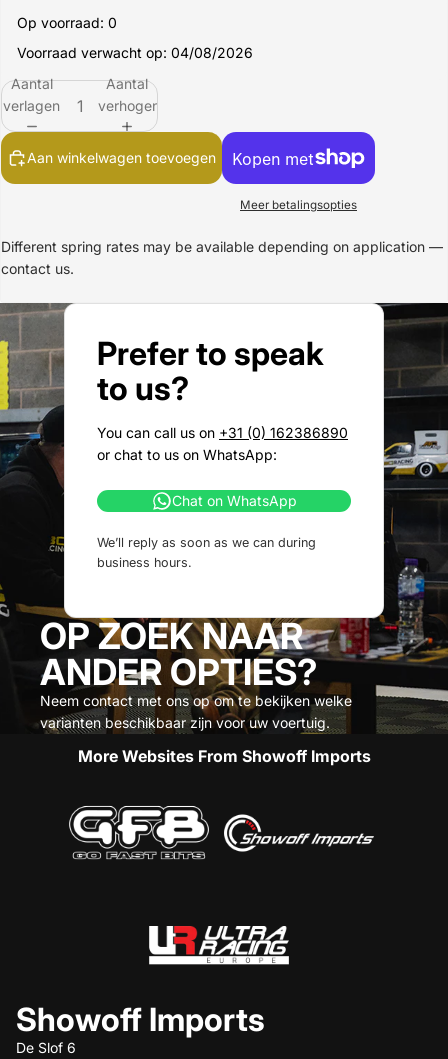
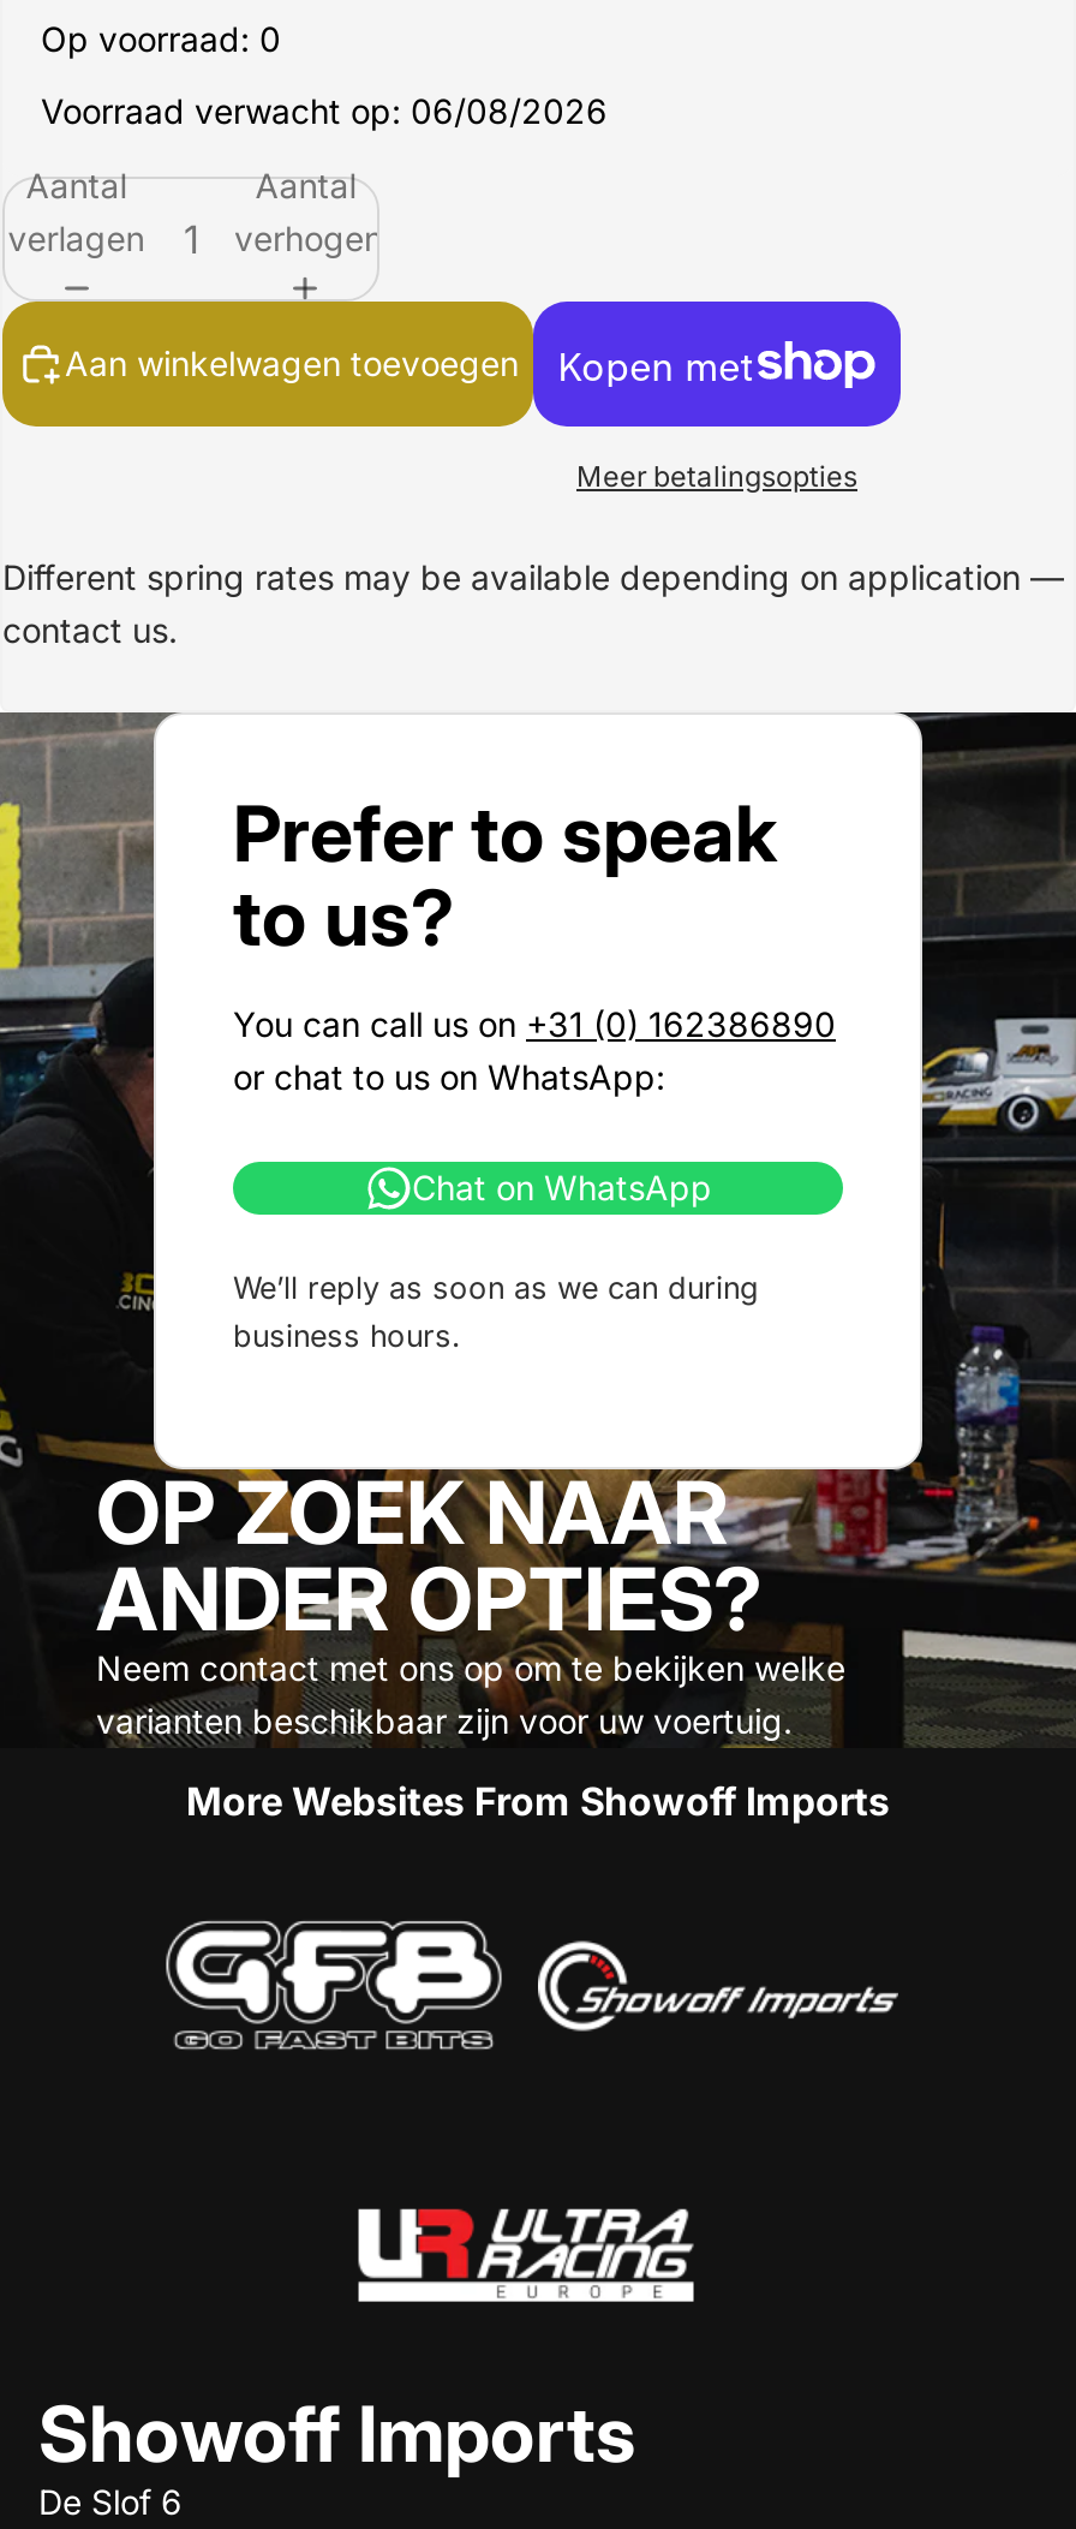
- Voorraad verwacht op: 04/08/2026
+ Voorraad verwacht op: 06/08/2026
